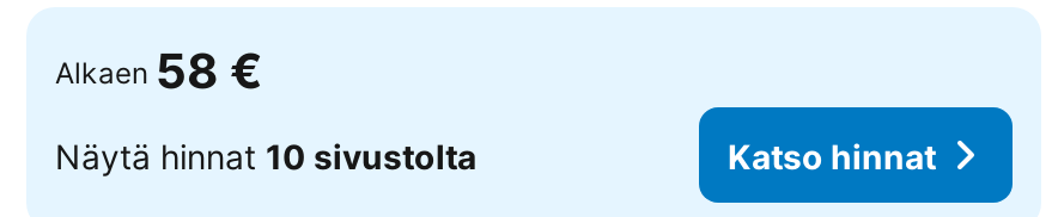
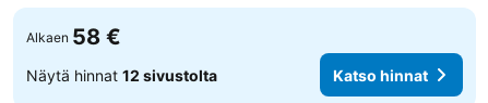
- Näytä hinnat 10 sivustolta
+ Näytä hinnat 12 sivustolta
